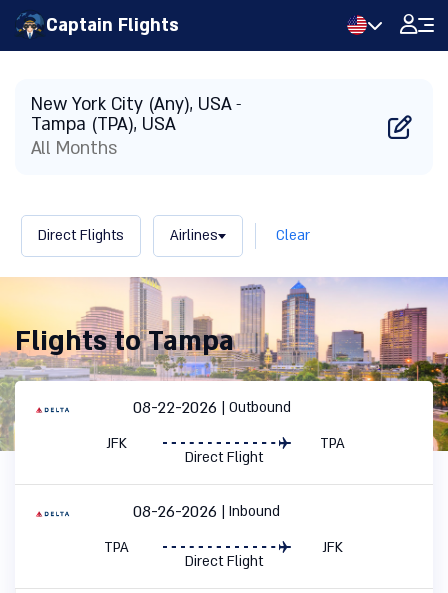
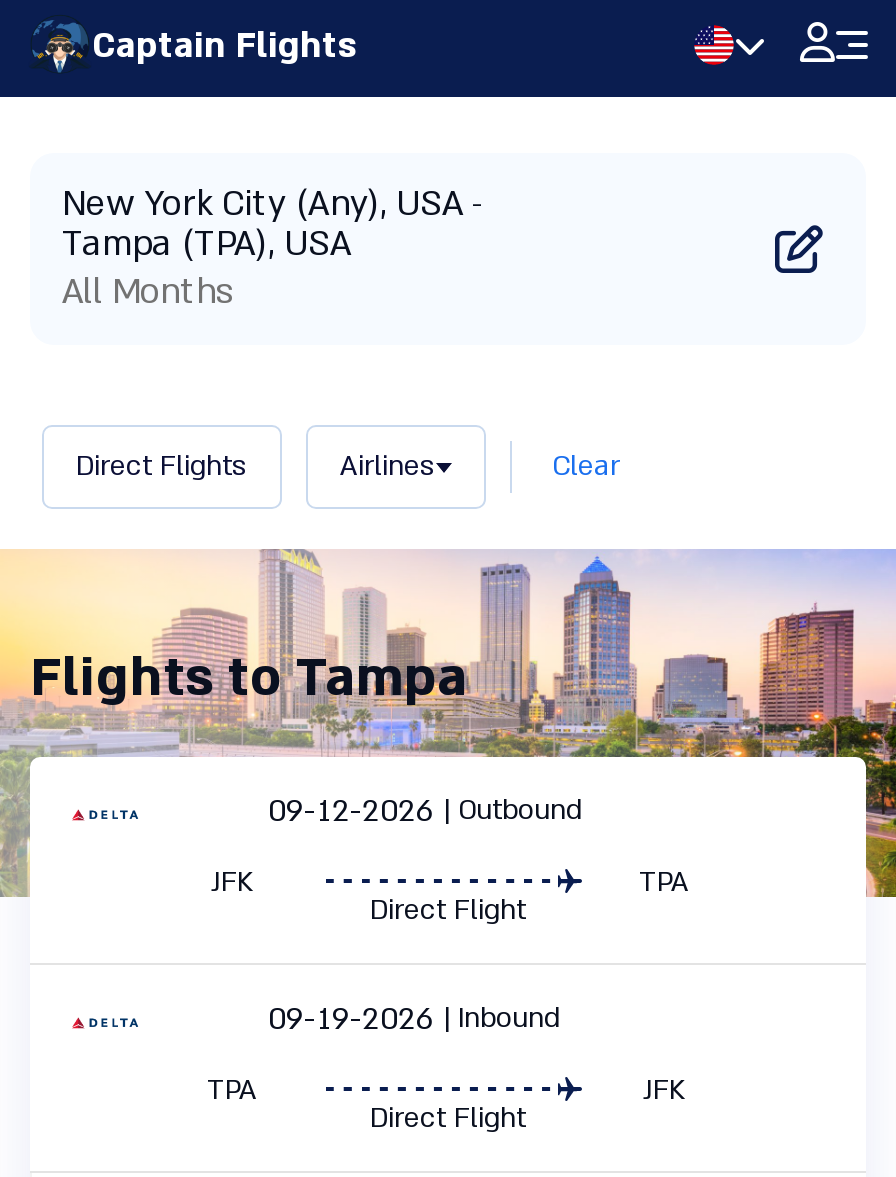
- 08-22-2026 Outbound
+ 09-12-2026 Outbound

- 08-26-2026 Inbound
+ 09-19-2026 Inbound
